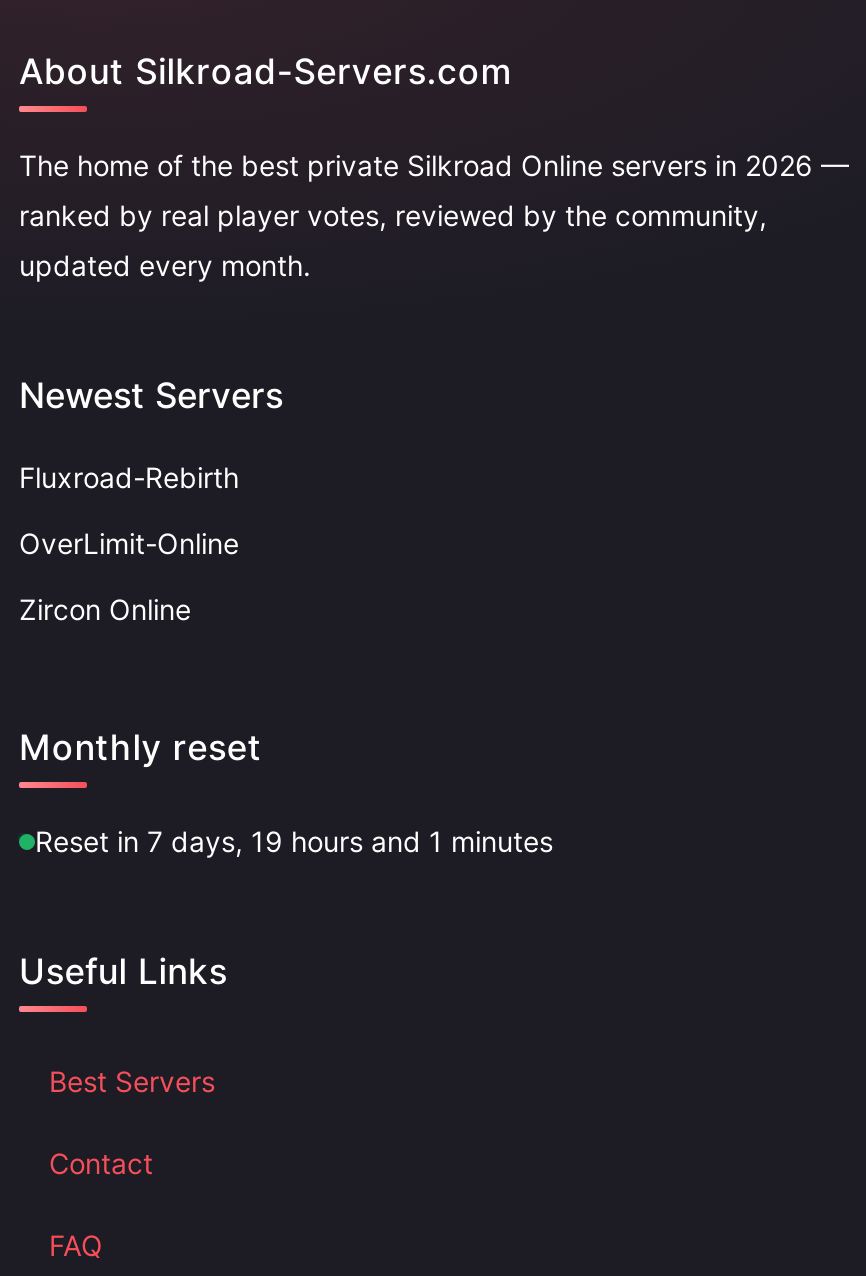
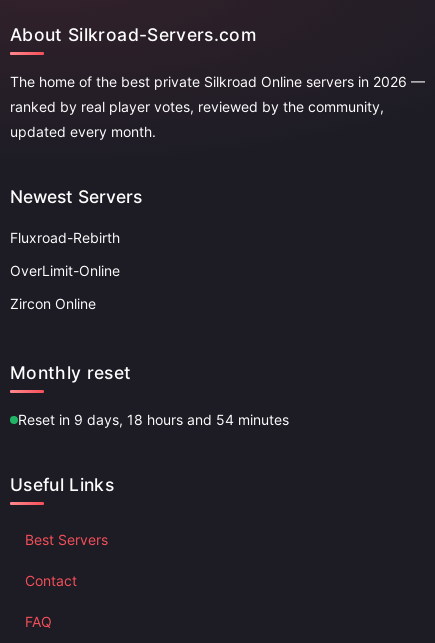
- Reset in 7 days, 19 hours and 1 minutes
+ Reset in 9 days, 18 hours and 54 minutes
